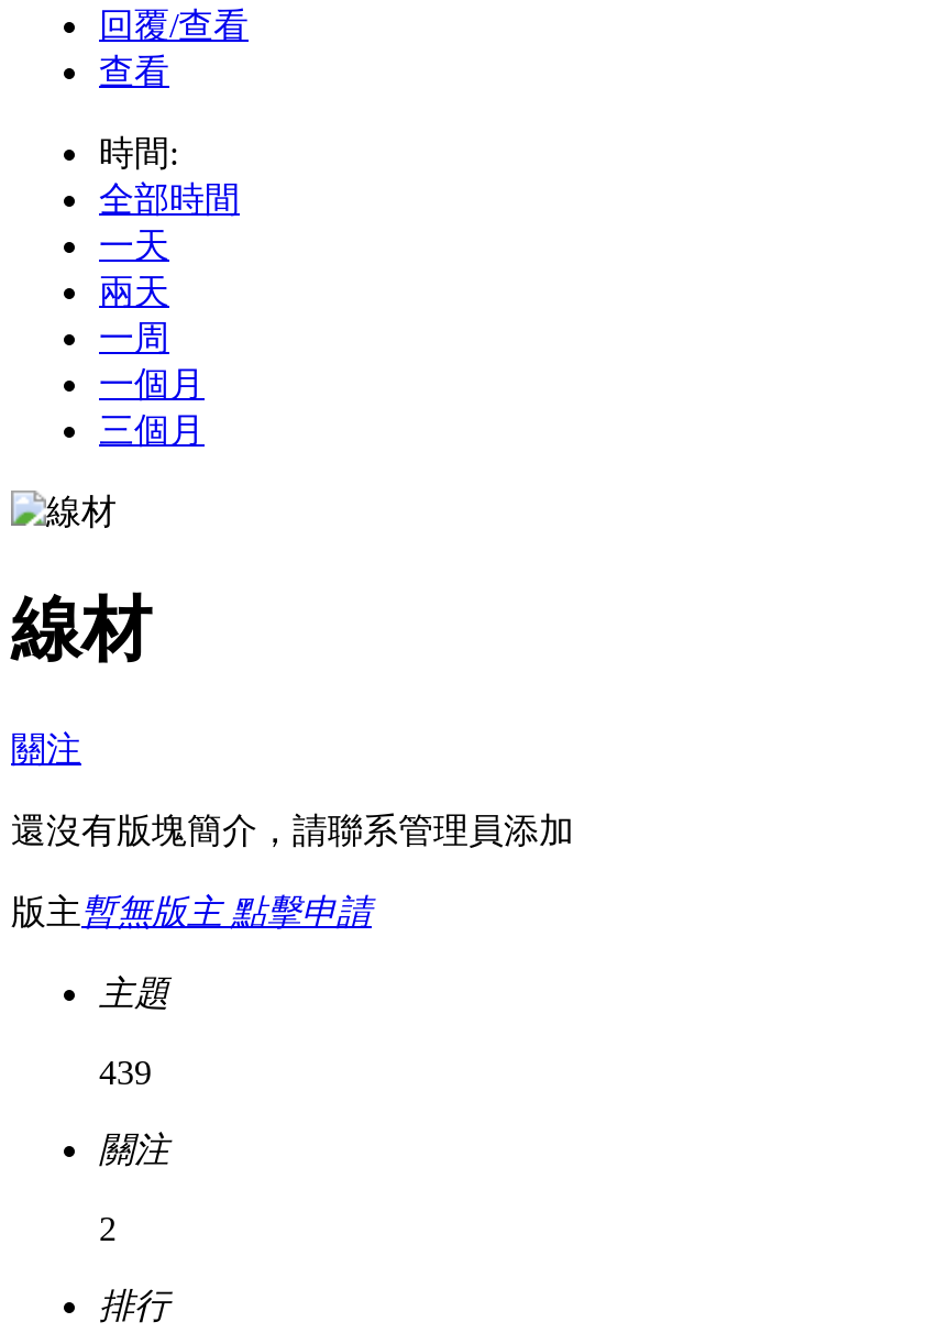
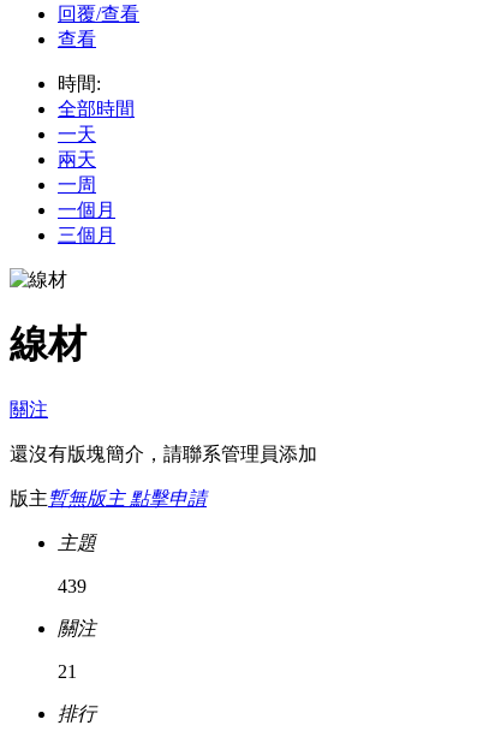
- 2
+ 21
